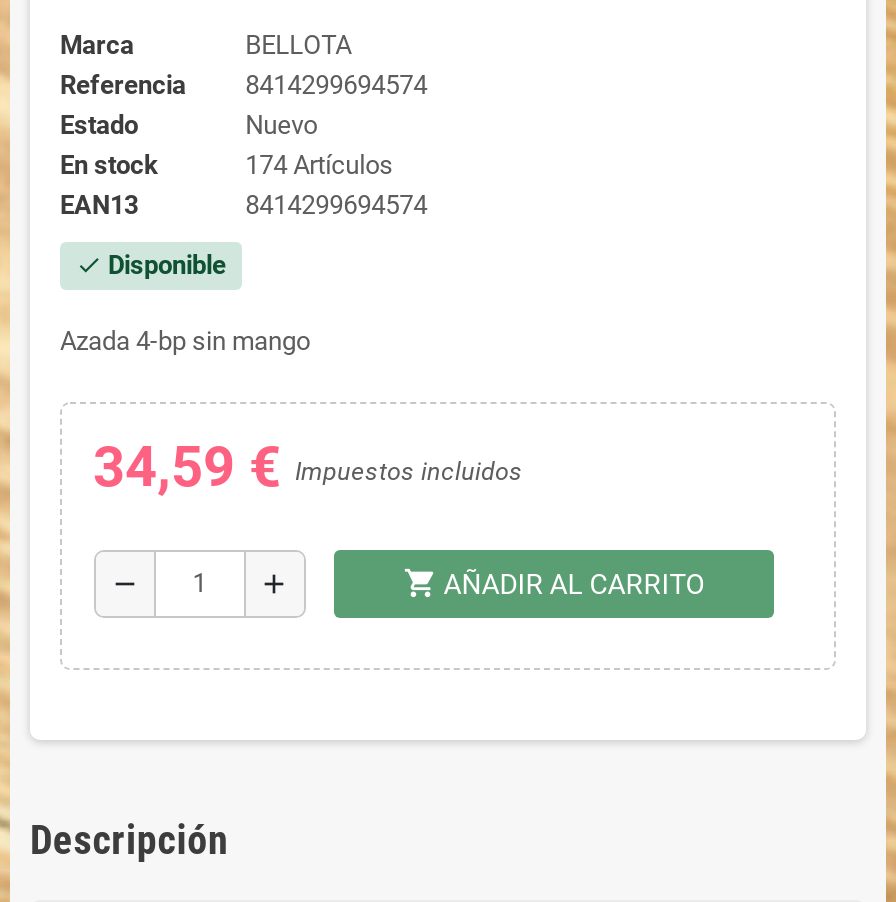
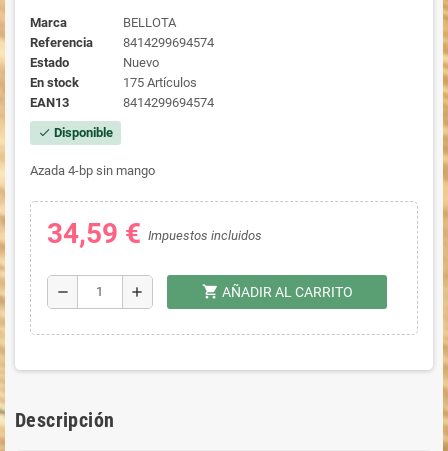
- 174 Artículos
+ 175 Artículos
